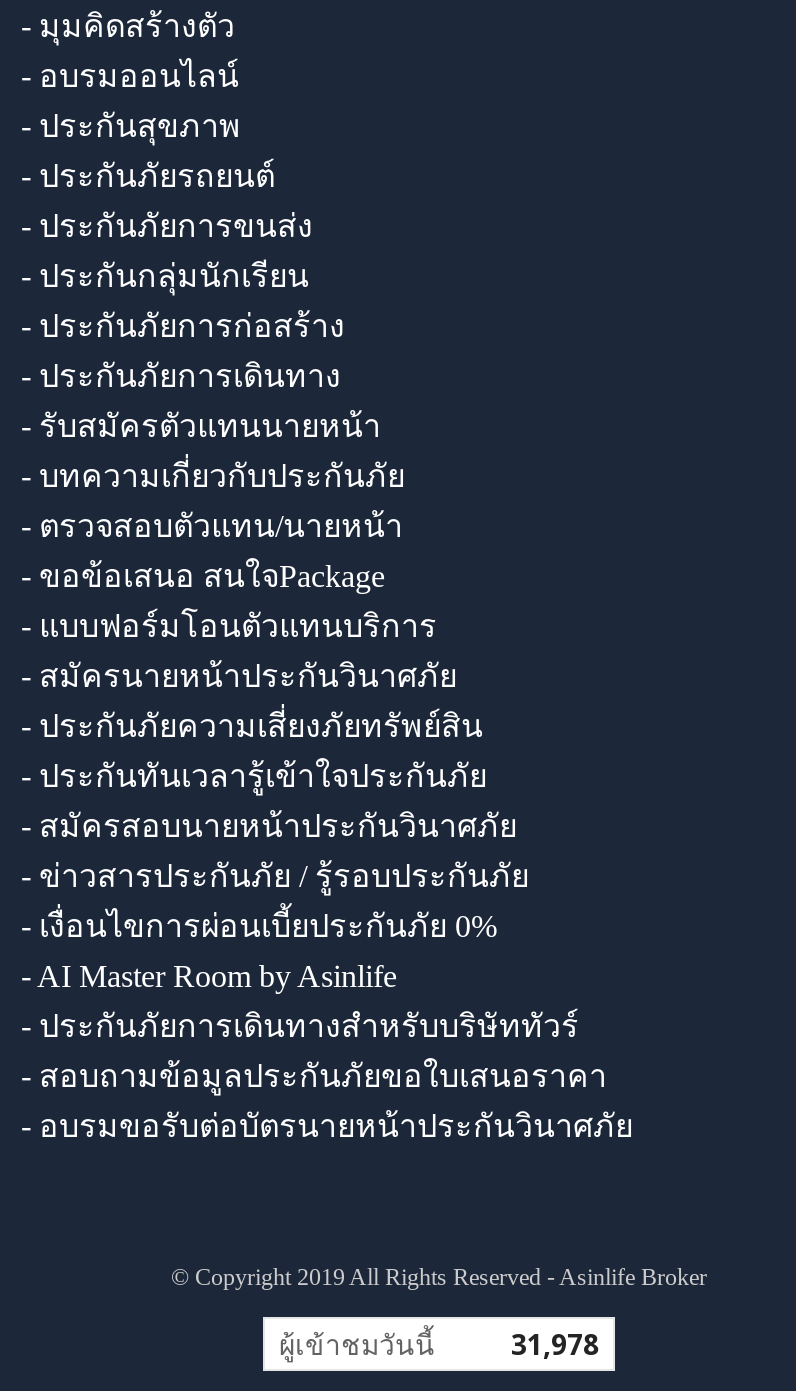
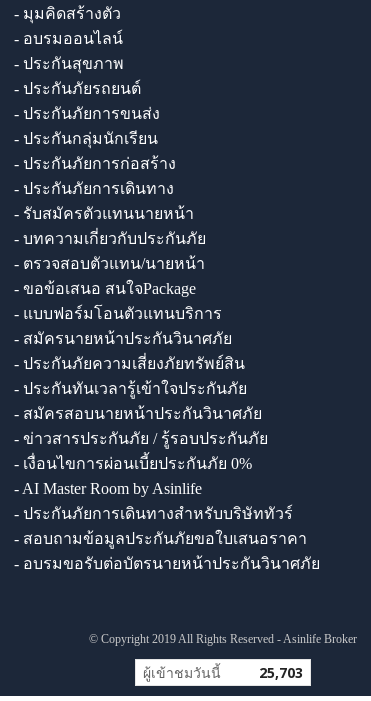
- ผู้เข้าชมวันนี้ 31,978
+ ผู้เข้าชมวันนี้ 25,703
